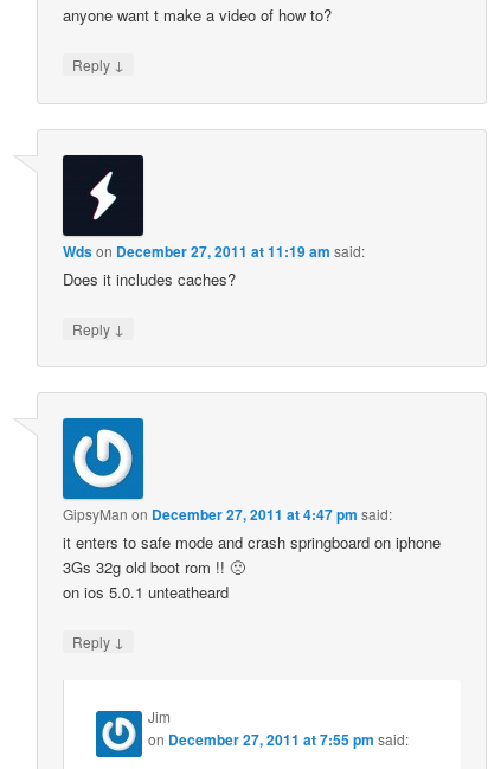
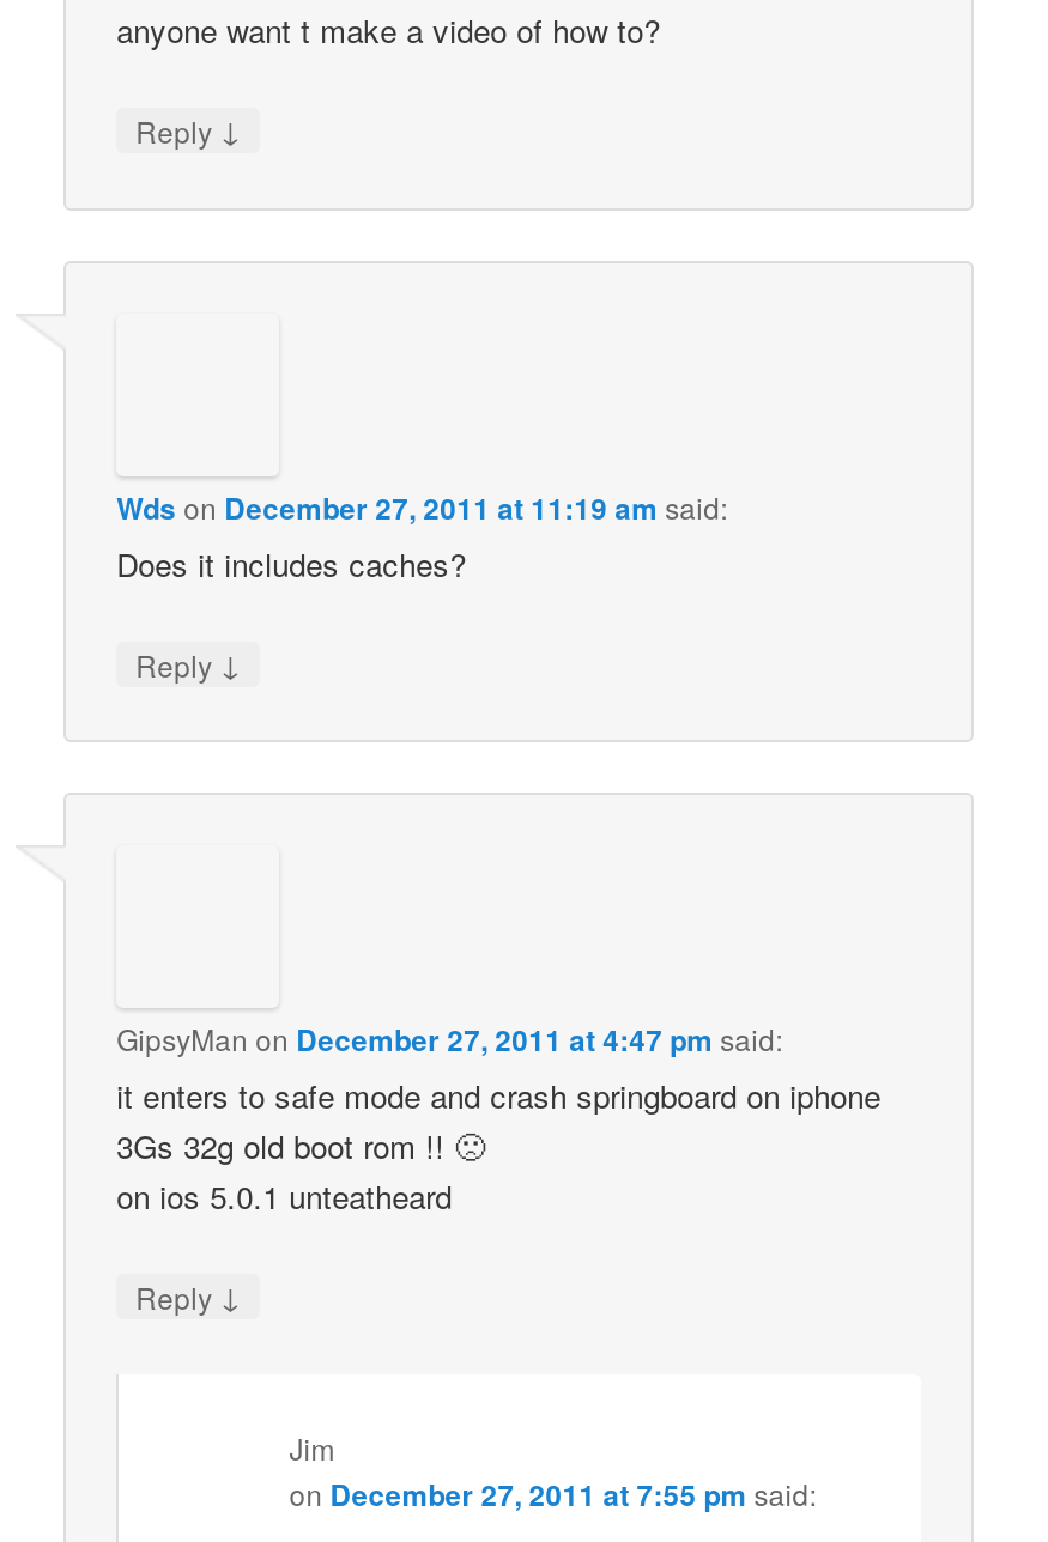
- [image]

- [image]

- [image]
